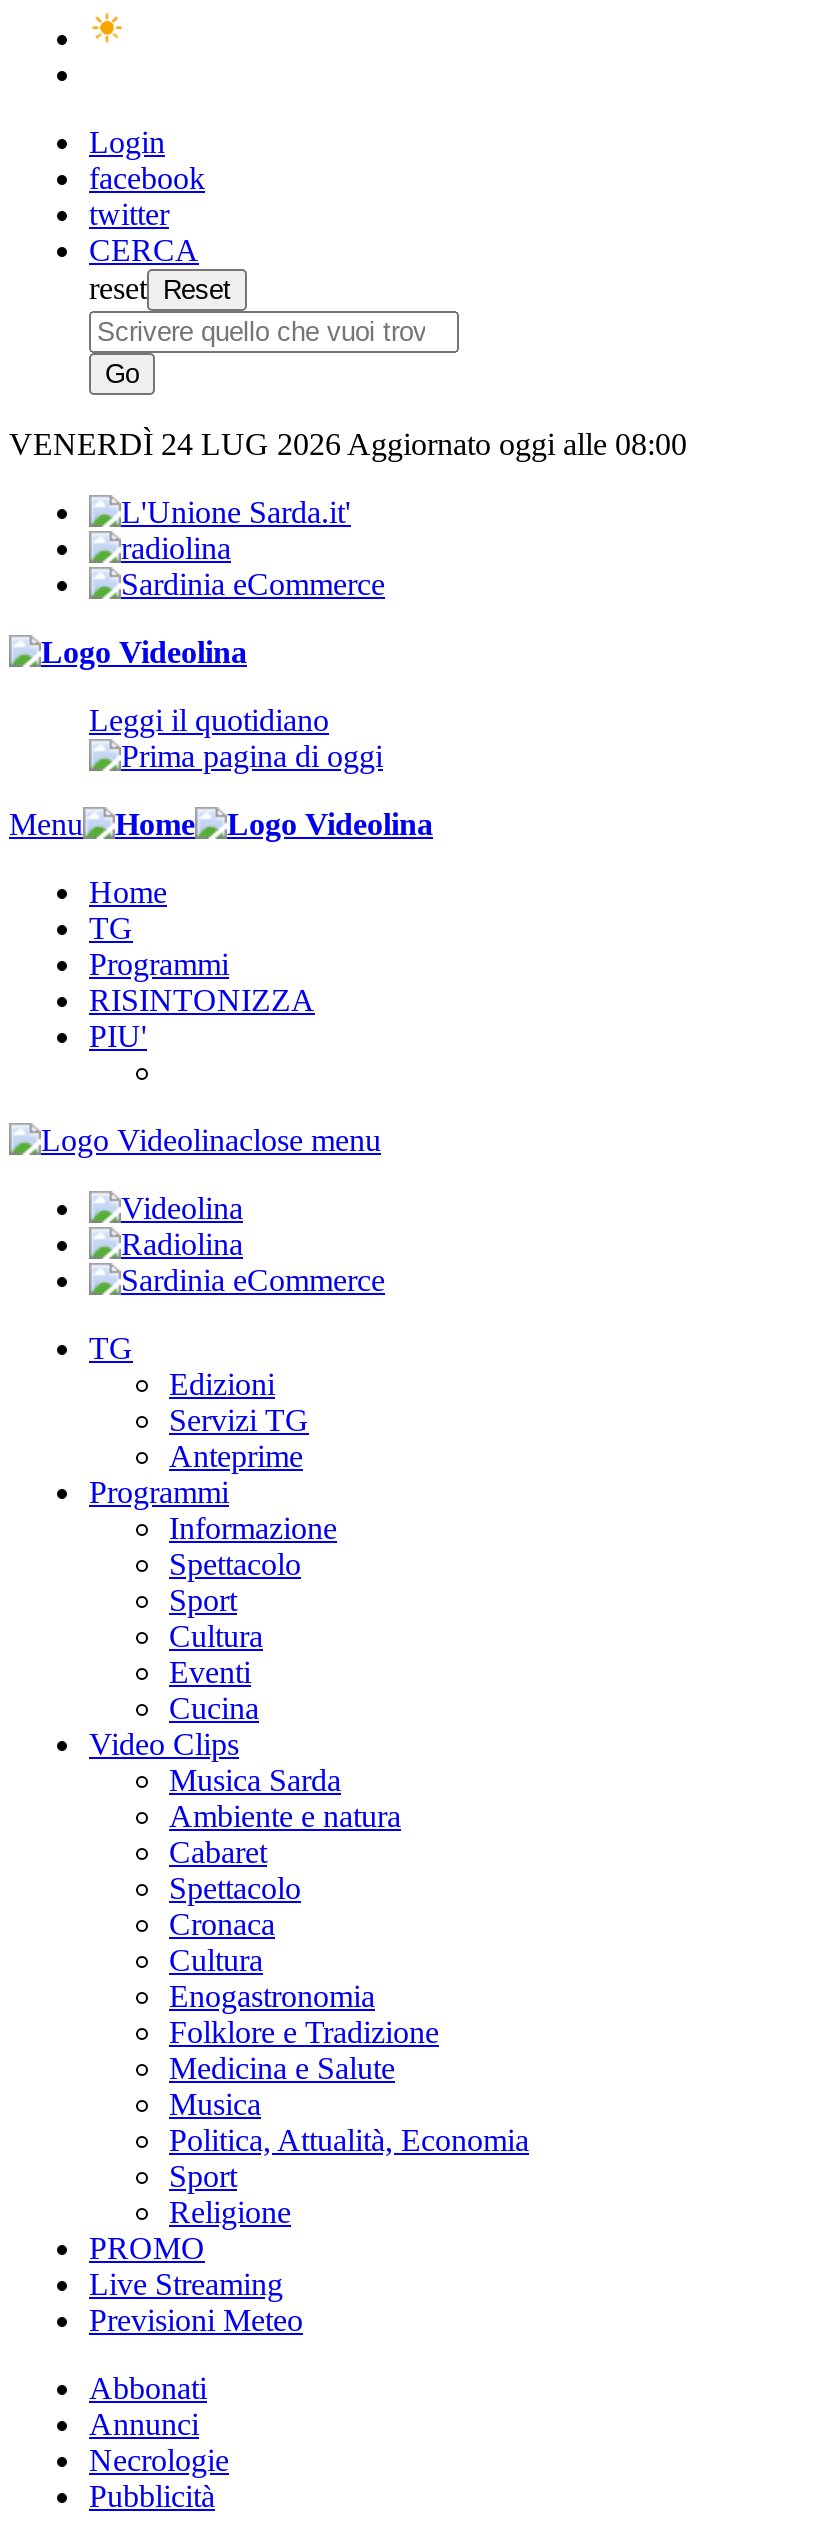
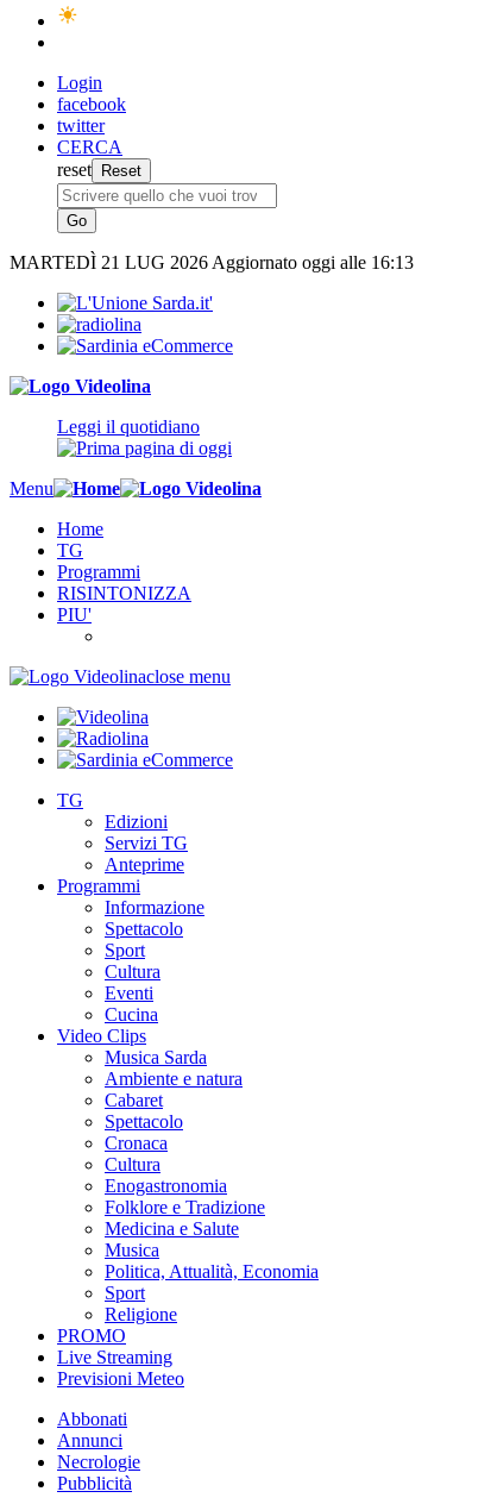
- VENERDÌ 24 LUG 2026 Aggiornato oggi alle 08:00
+ MARTEDÌ 21 LUG 2026 Aggiornato oggi alle 16:13
